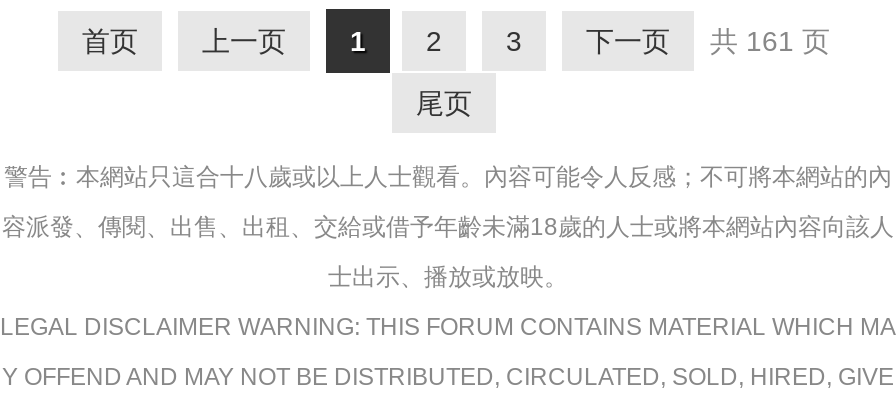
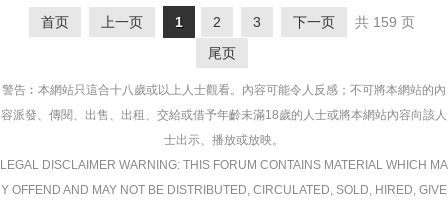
- 首页 上一页 1 2 3 下一页 共 161 页
+ 首页 上一页 1 2 3 下一页 共 159 页
